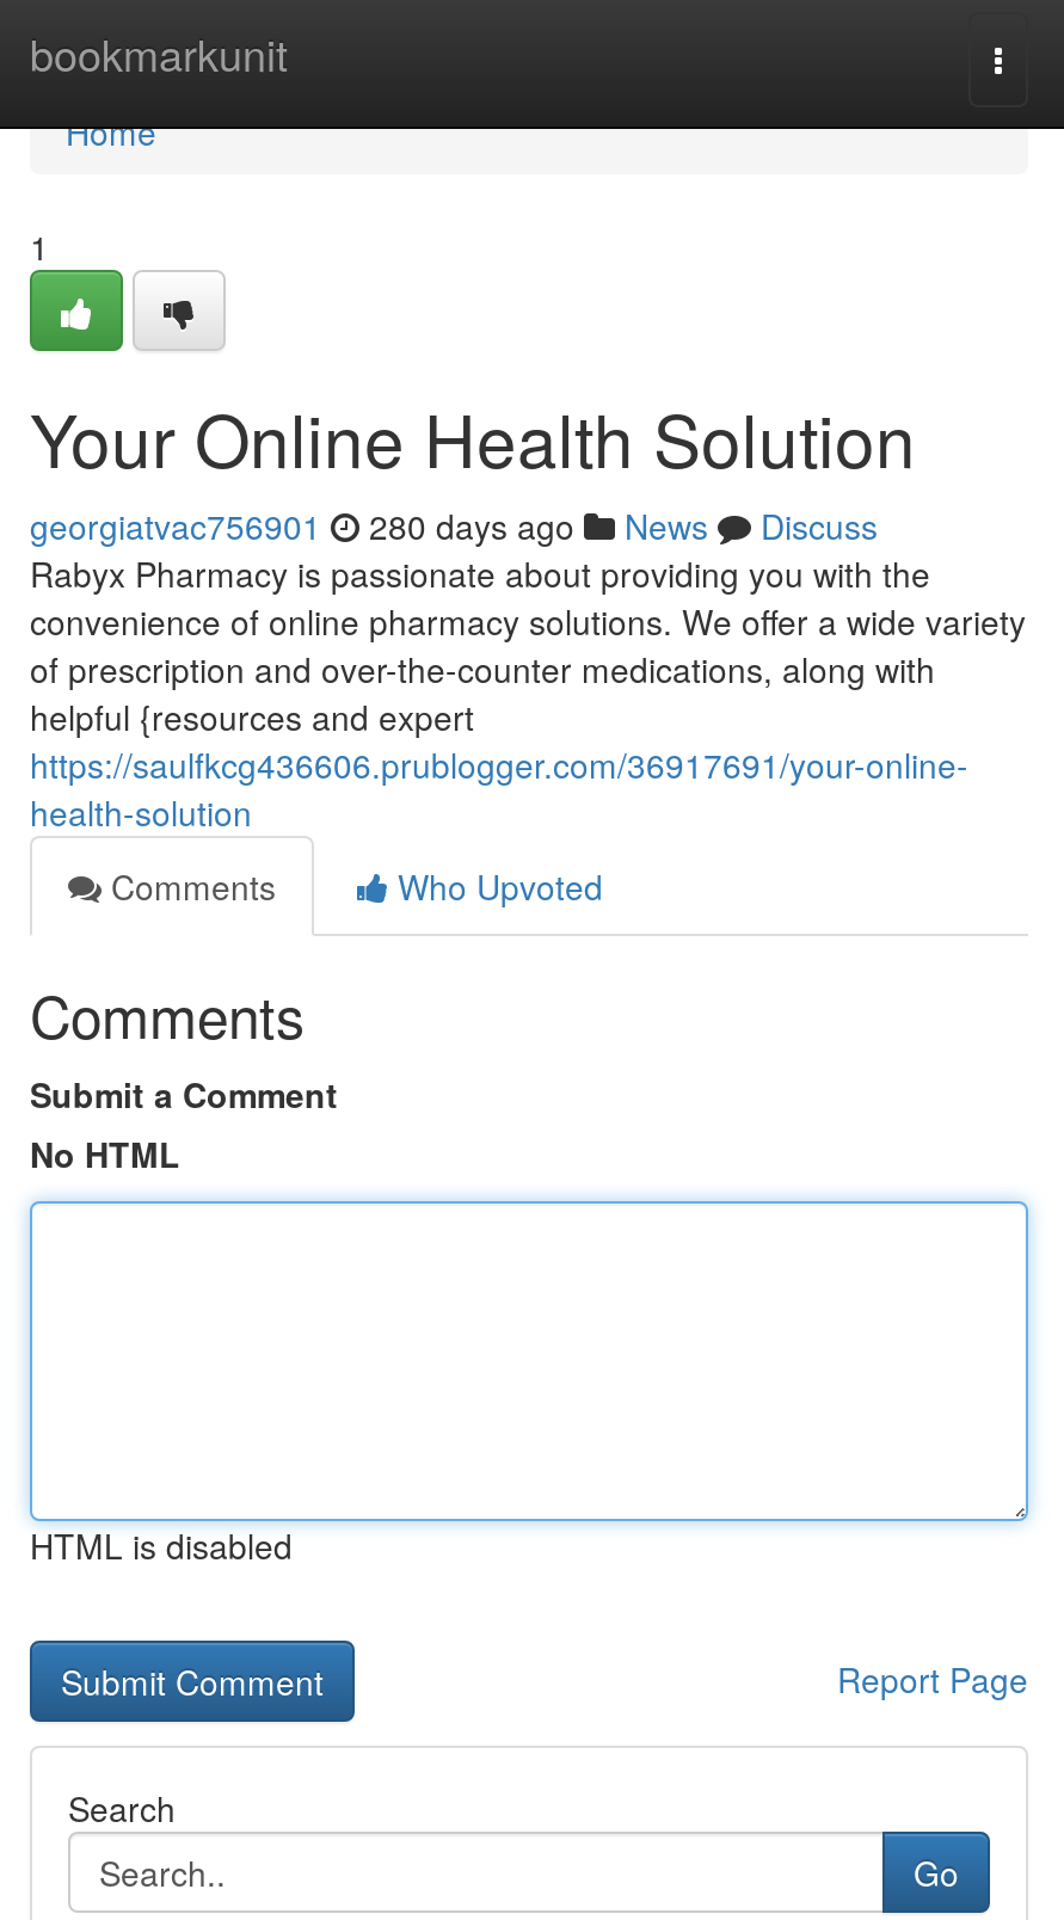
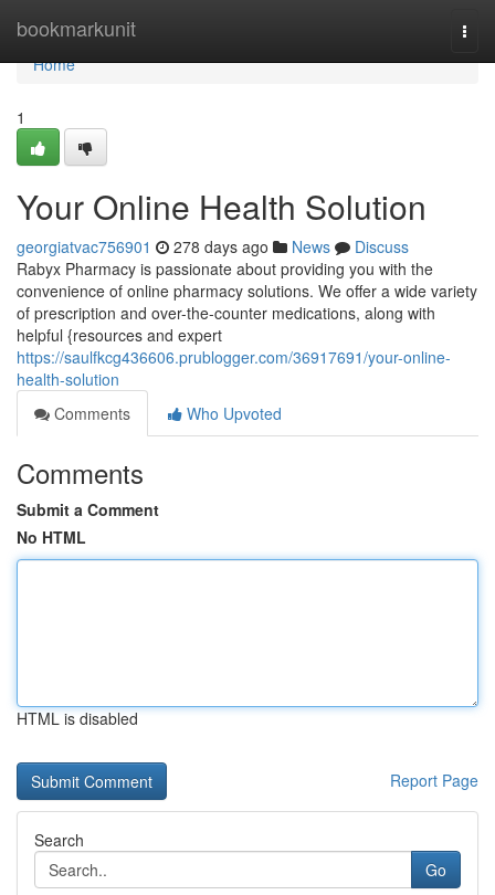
- georgiatvac756901 280 days ago News Discuss
+ georgiatvac756901 278 days ago News Discuss
